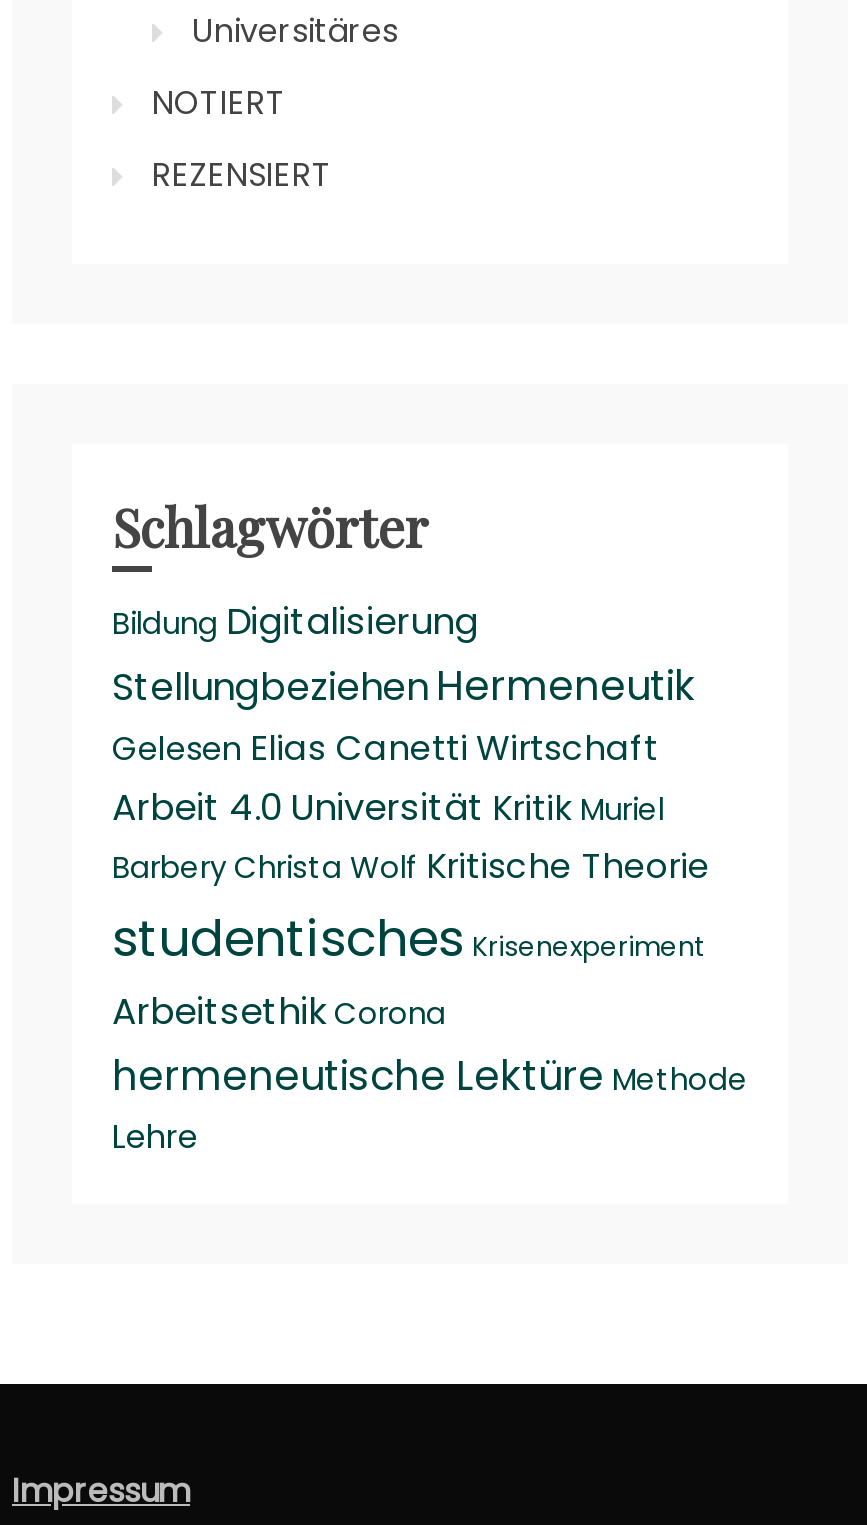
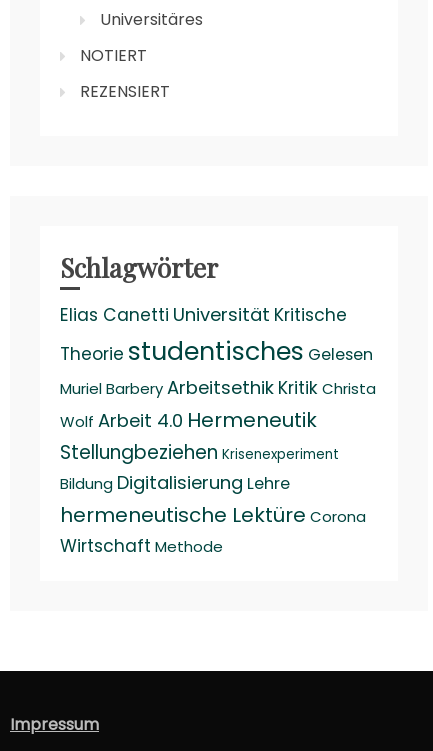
- Bildung Digitalisierung
- Stellungbeziehen Hermeneutik
- Gelesen Elias Canetti Wirtschaft
- Arbeit 4.0 Universität Kritik Muriel
- Barbery Christa Wolf Kritische Theorie
- studentisches Krisenexperiment
- Arbeitsethik Corona
- hermeneutische Lektüre Methode
- Lehre
+ Elias Canetti Universität Kritische
+ Theorie studentisches Gelesen
+ Muriel Barbery Arbeitsethik Kritik Christa
+ Wolf Arbeit 4.0 Hermeneutik
+ Stellungbeziehen Krisenexperiment
+ Bildung Digitalisierung Lehre
+ hermeneutische Lektüre Corona
+ Wirtschaft Methode
